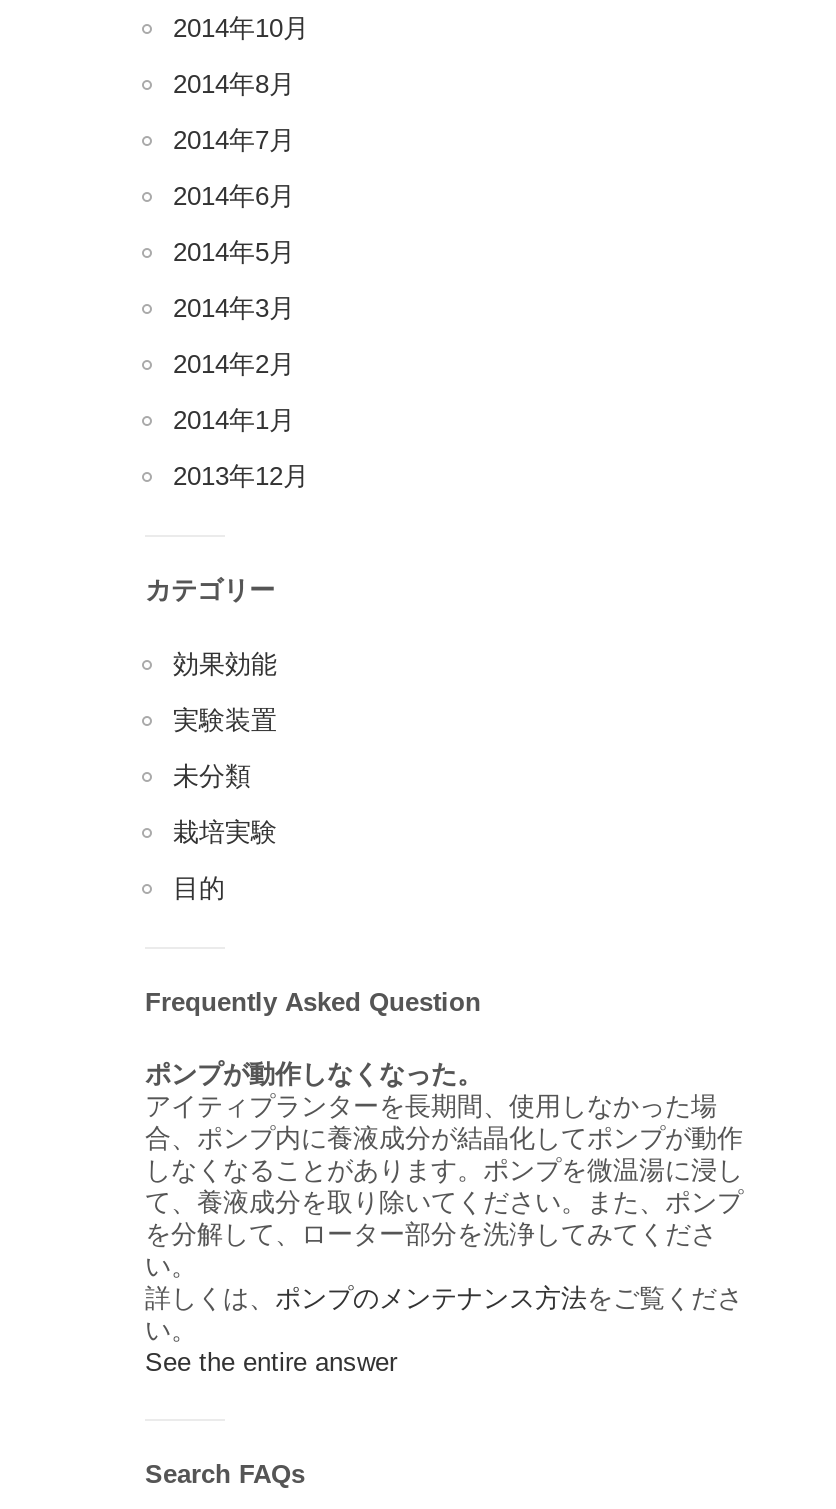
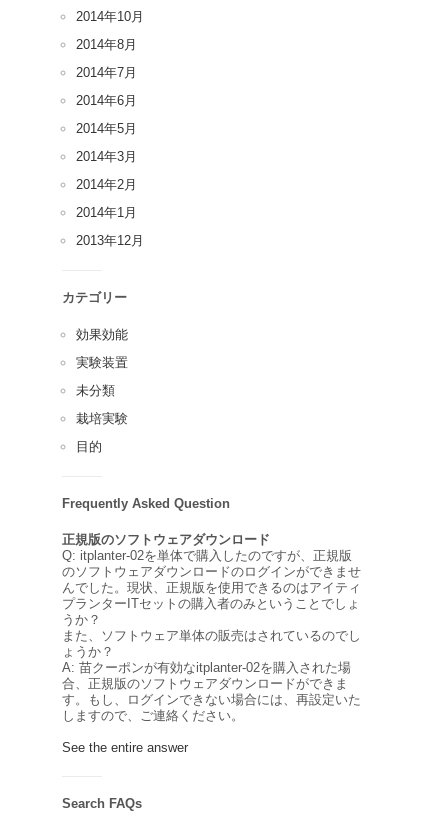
- ポンプが動作しなくなった。
- アイティプランターを長期間、使用しなかった場
- 合、ポンプ内に養液成分が結晶化してポンプが動作
- しなくなることがあります。ポンプを微温湯に浸し
- て、養液成分を取り除いてください。また、ポンプ
- を分解して、ローター部分を洗浄してみてくださ
- い。
- 詳しくは、ポンプのメンテナンス方法をご覧くださ
- い。
+ 正規版のソフトウェアダウンロード
+ Q: itplanter-02を単体で購入したのですが、正規版
+ のソフトウェアダウンロードのログインができませ
+ んでした。現状、正規版を使用できるのはアイティ
+ プランターITセットの購入者のみということでしょ
+ うか？
+ また、ソフトウェア単体の販売はされているのでし
+ ょうか？
+ A: 苗クーポンが有効なitplanter-02を購入された場
+ 合、正規版のソフトウェアダウンロードができま
+ す。もし、ログインできない場合には、再設定いた
+ しますので、ご連絡ください。
